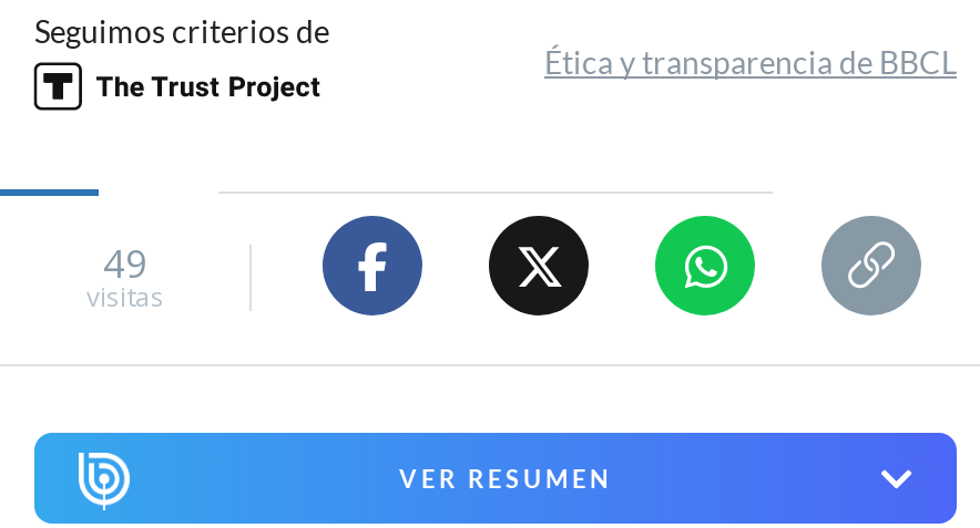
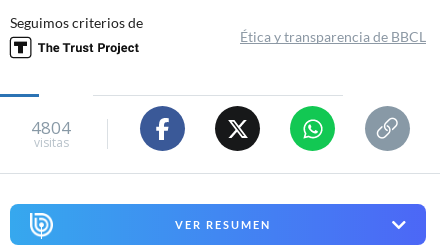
- 49
+ 4804
